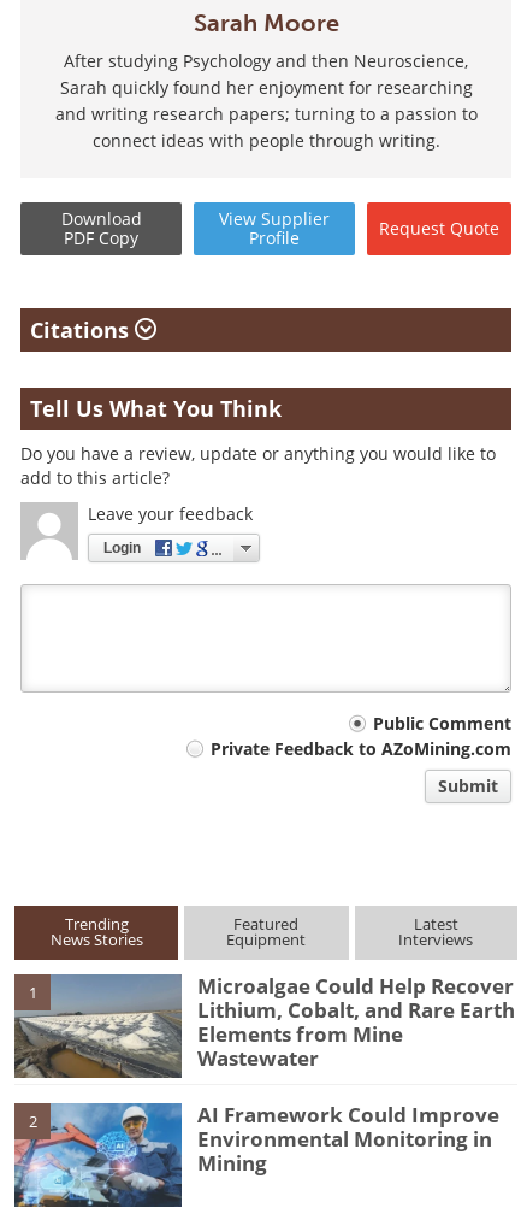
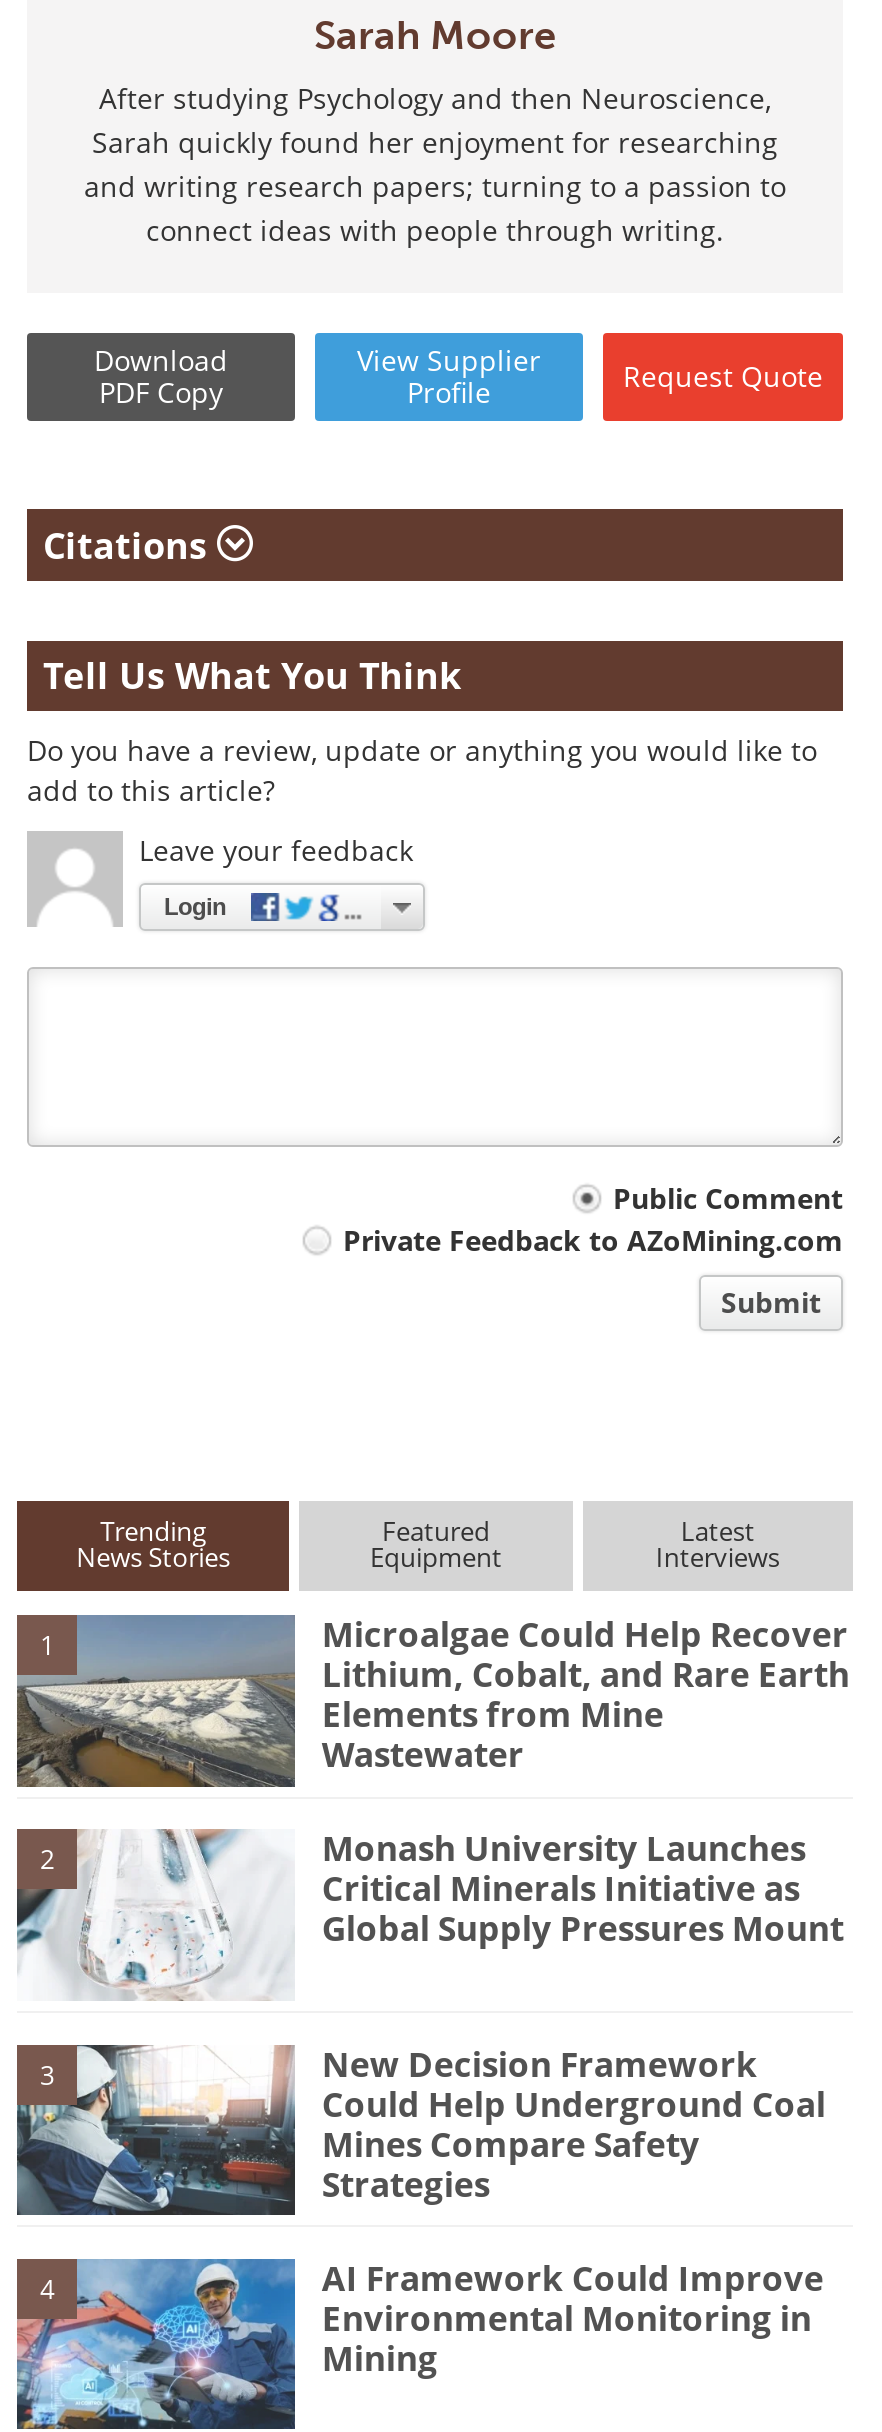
+ [image]
+ Monash University Launches
+ Critical Minerals Initiative as
+ Global Supply Pressures Mount
+ 3
+ New Decision Framework
+ Could Help Underground Coal
+ Mines Compare Safety
+ Strategies
+ 4

+ [image]
